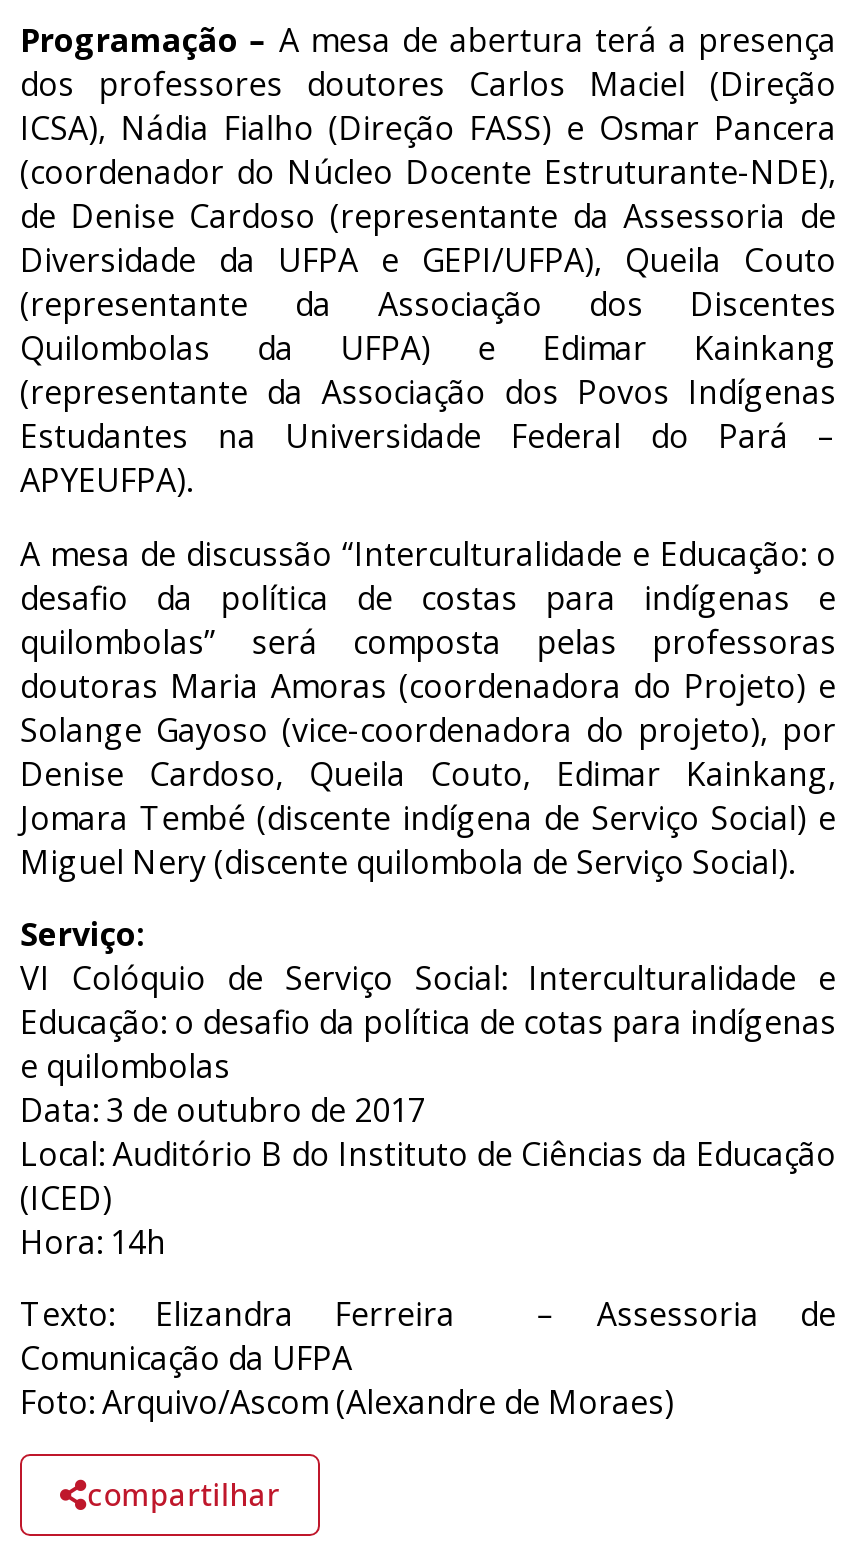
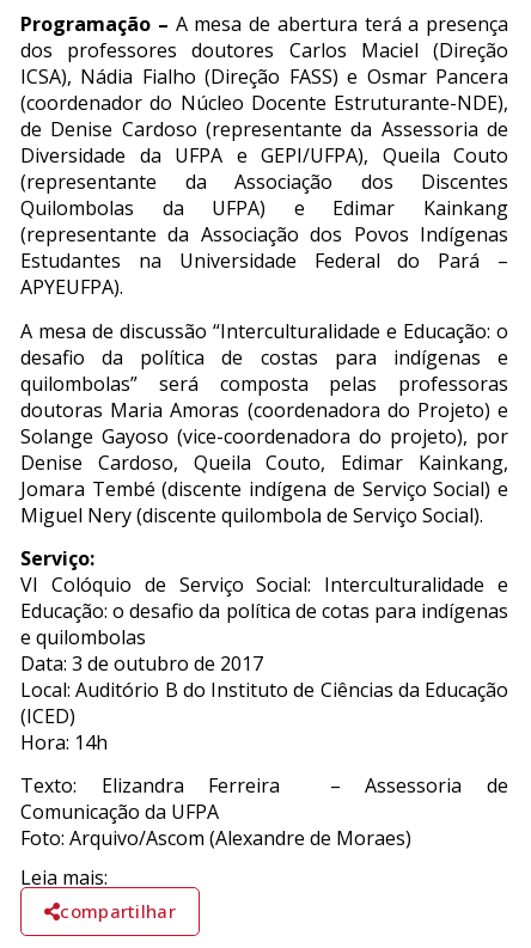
+ Leia mais:
